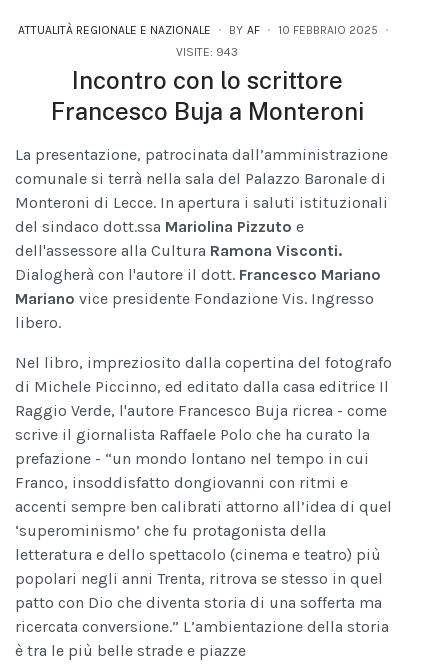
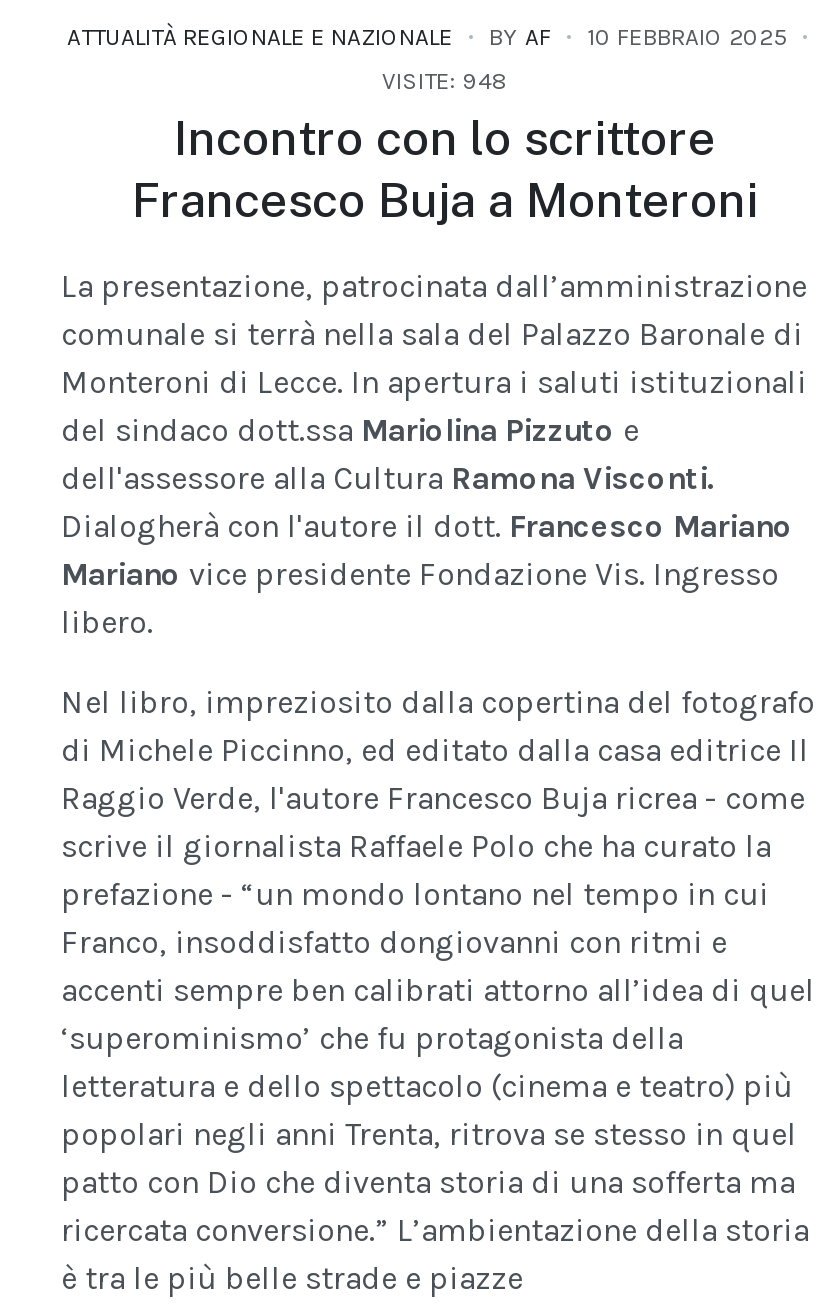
- VISITE: 943
+ VISITE: 948
